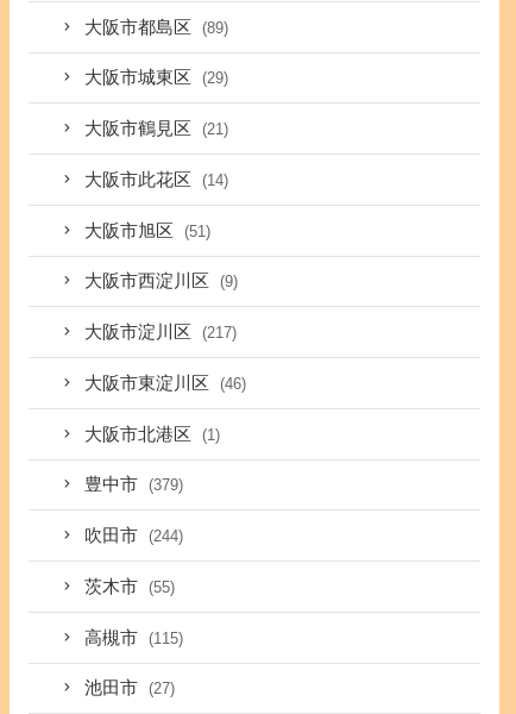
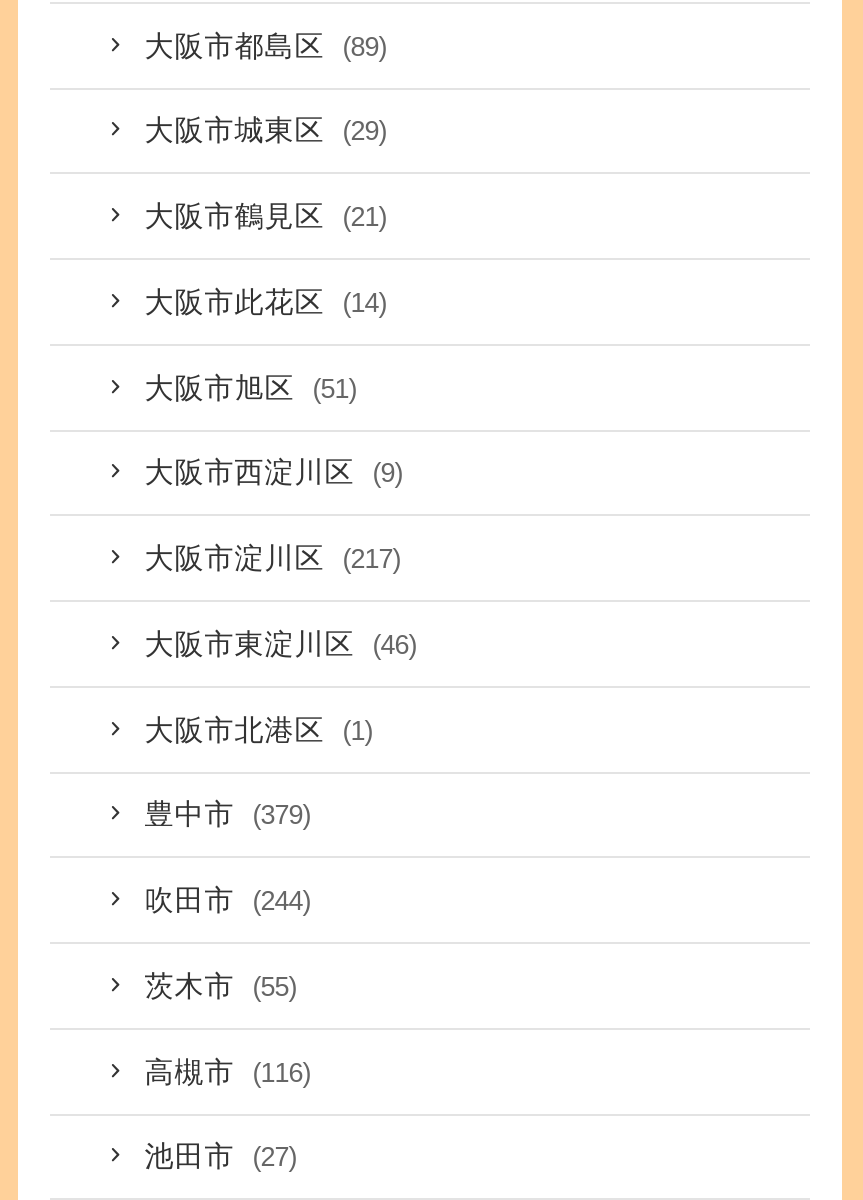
- 高槻市 (115)
+ 高槻市 (116)
